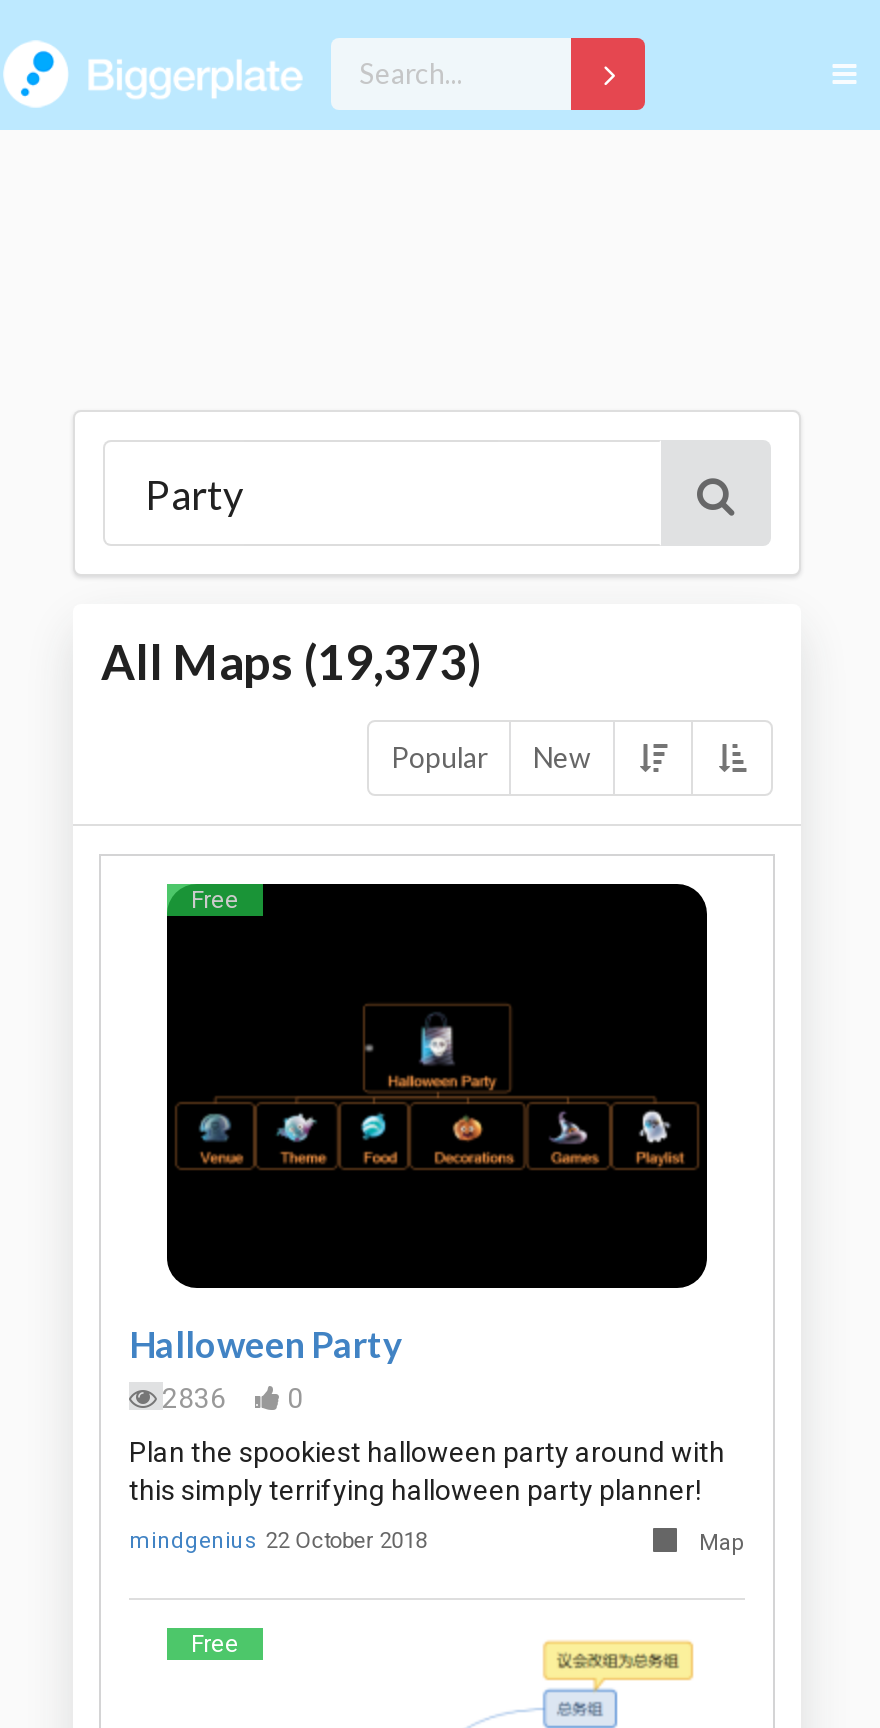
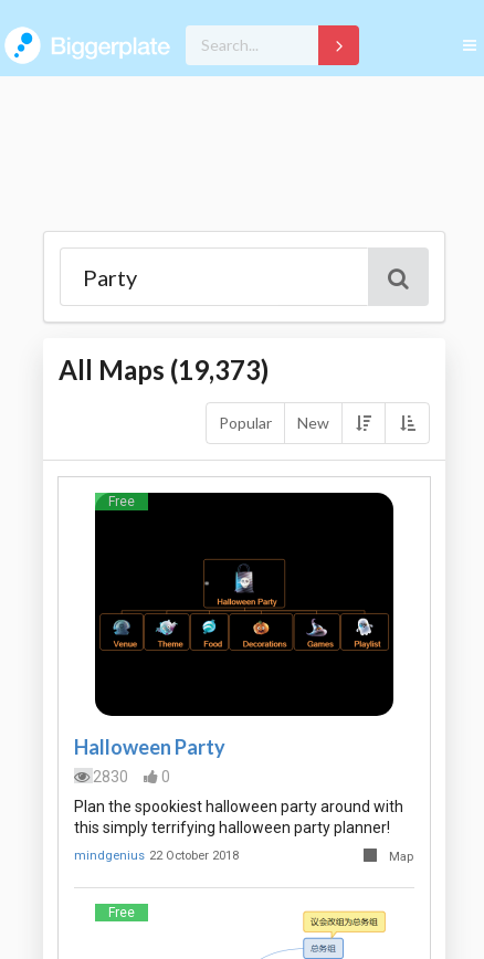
- 2836 0
+ 2830 0
